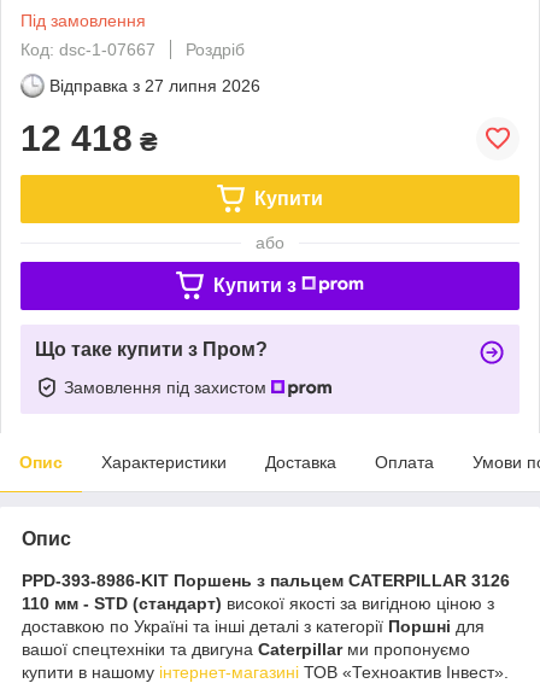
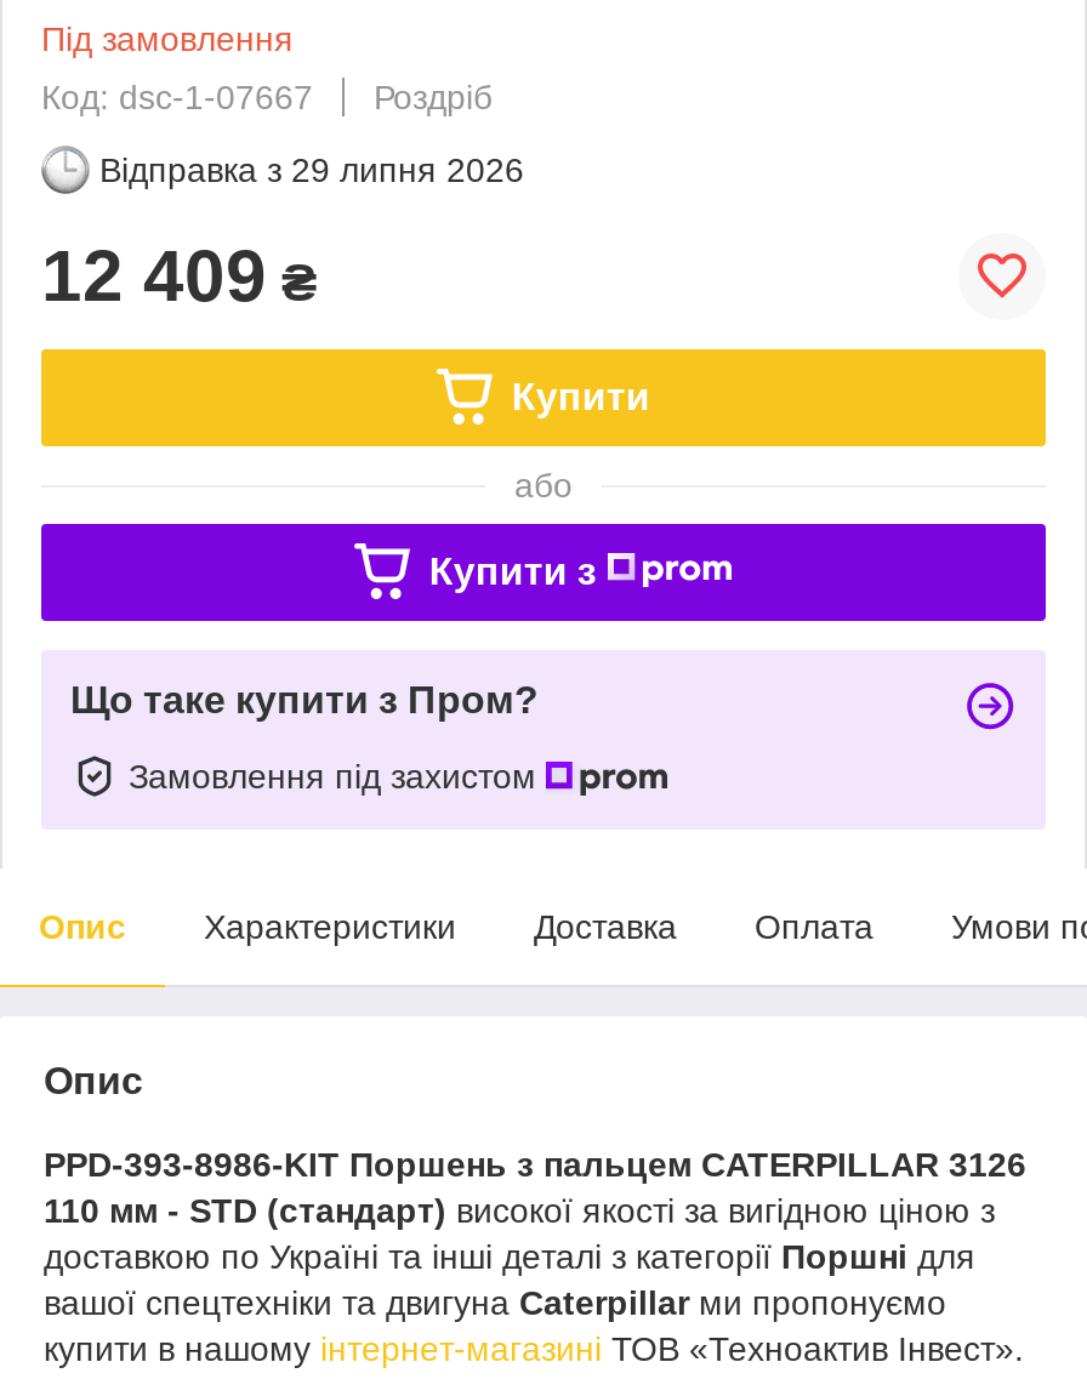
- Відправка з 27 липня 2026
+ Відправка з 29 липня 2026

- 12 418 ₴
+ 12 409 ₴
